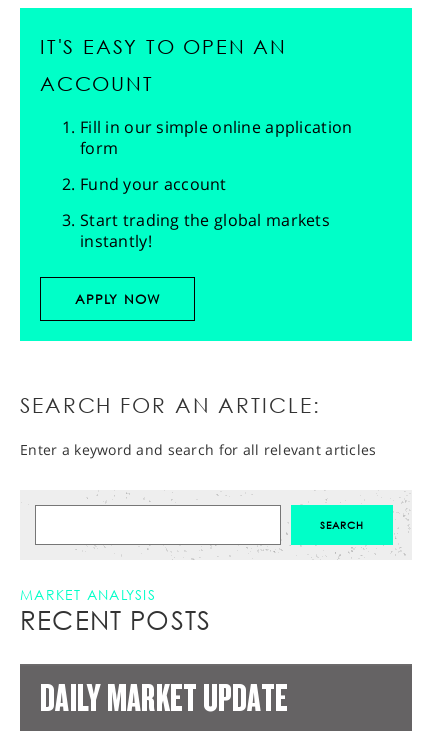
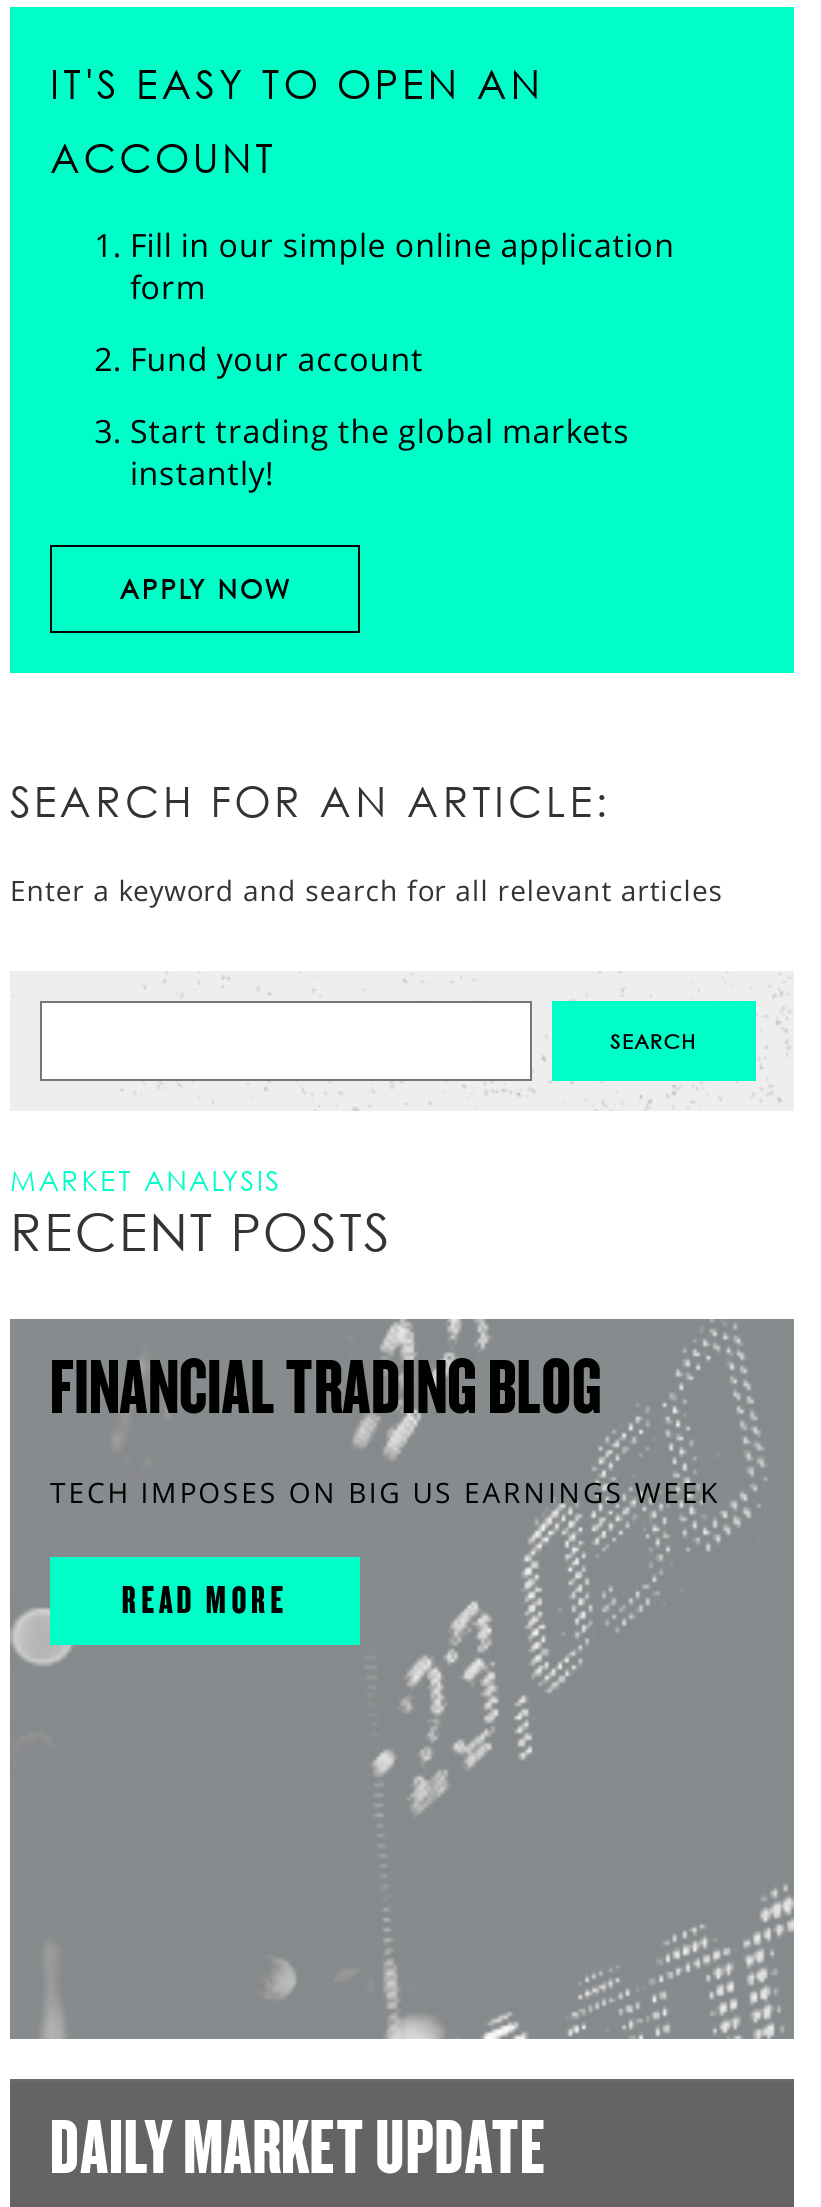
+ [image]
+ FINANCIAL TRADING BLOG
+ TECH IMPOSES ON BIG US EARNINGS WEEK
+ READ MORE
